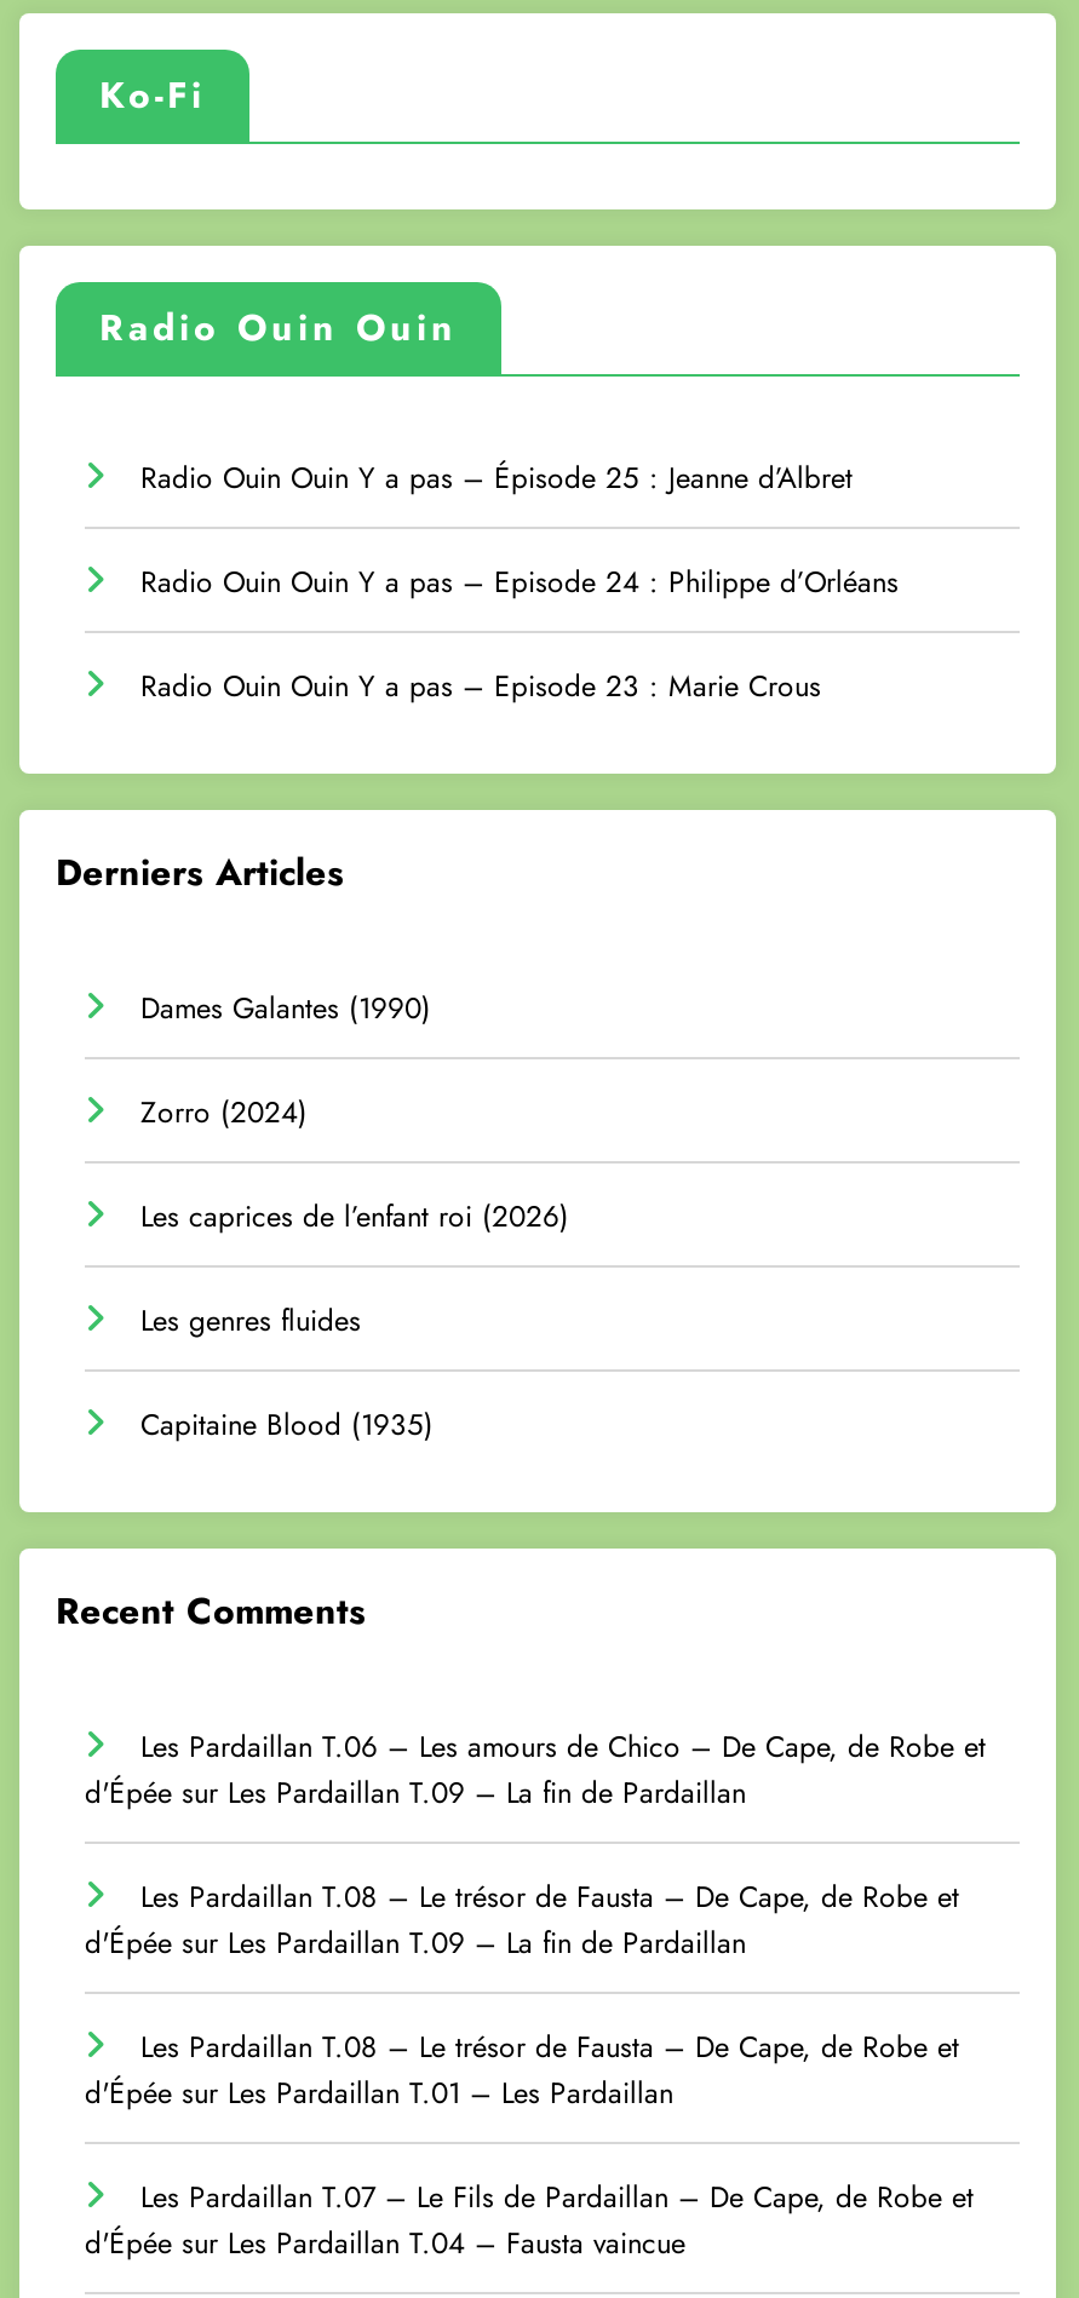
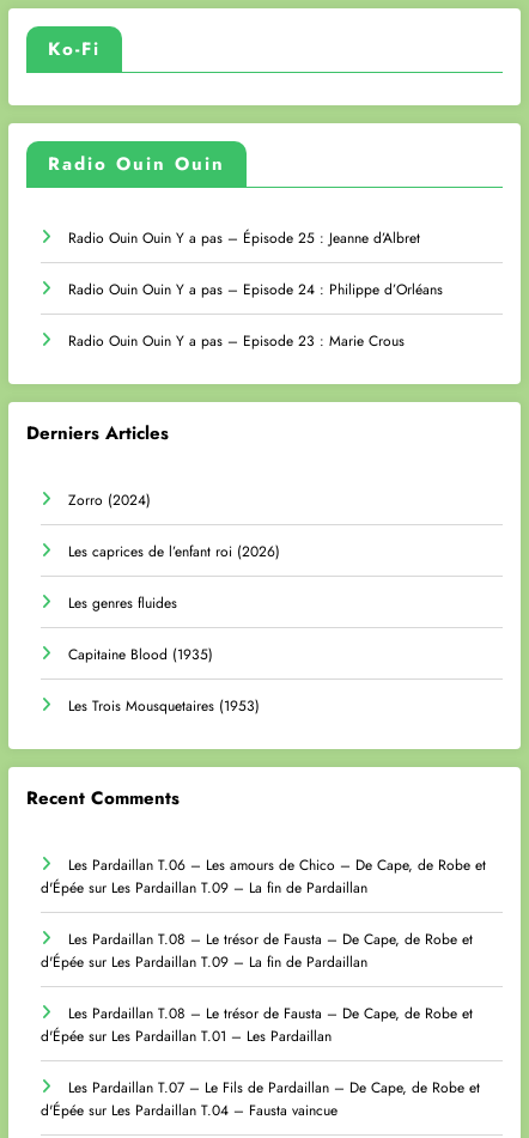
- Dames Galantes (1990)

moved up: Zorro (2024) | Les caprices de l’enfant roi (2026) | Les genres fluides | Capitaine Blood (1935)

+ Les Trois Mousquetaires (1953)
